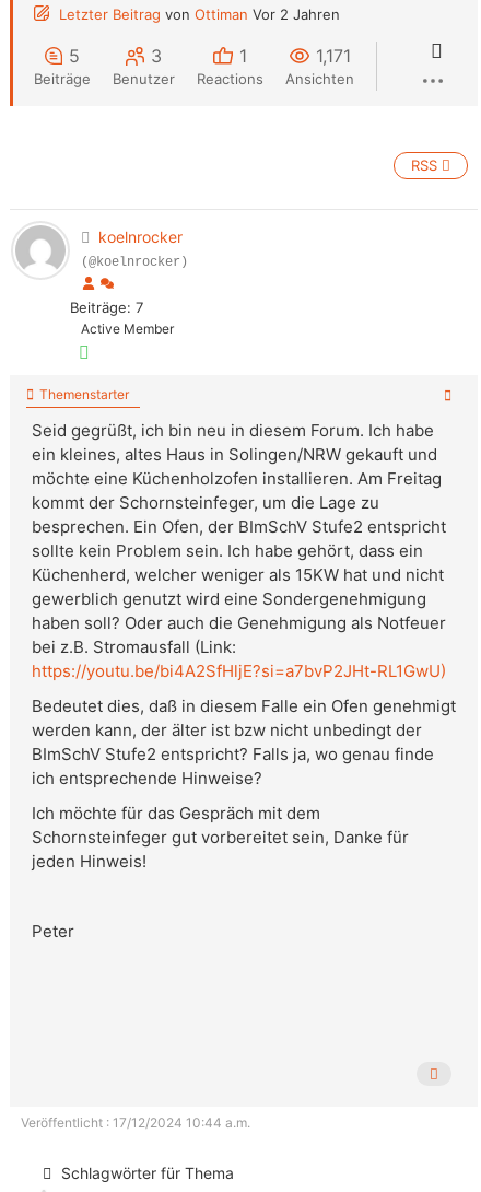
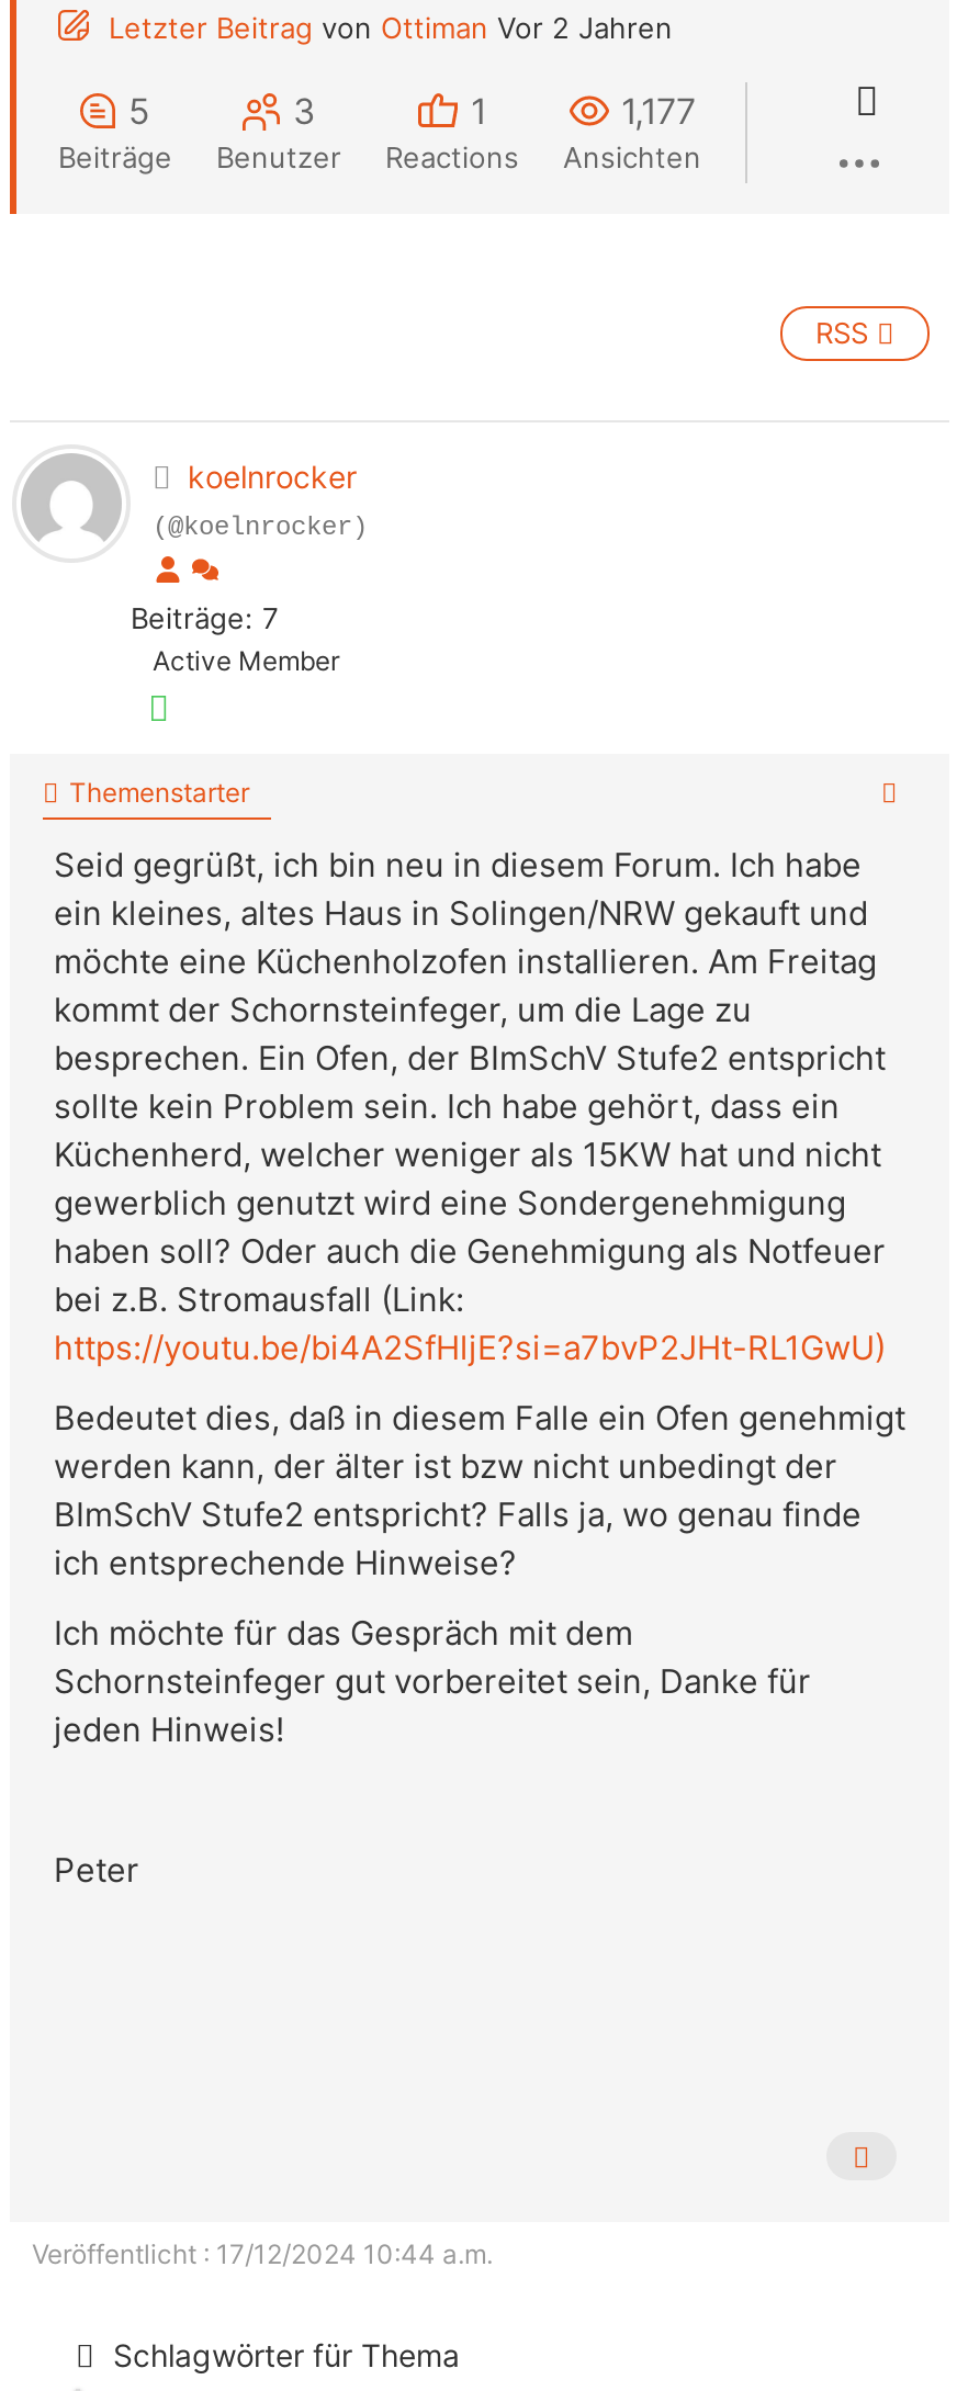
- 1,171
+ 1,177
